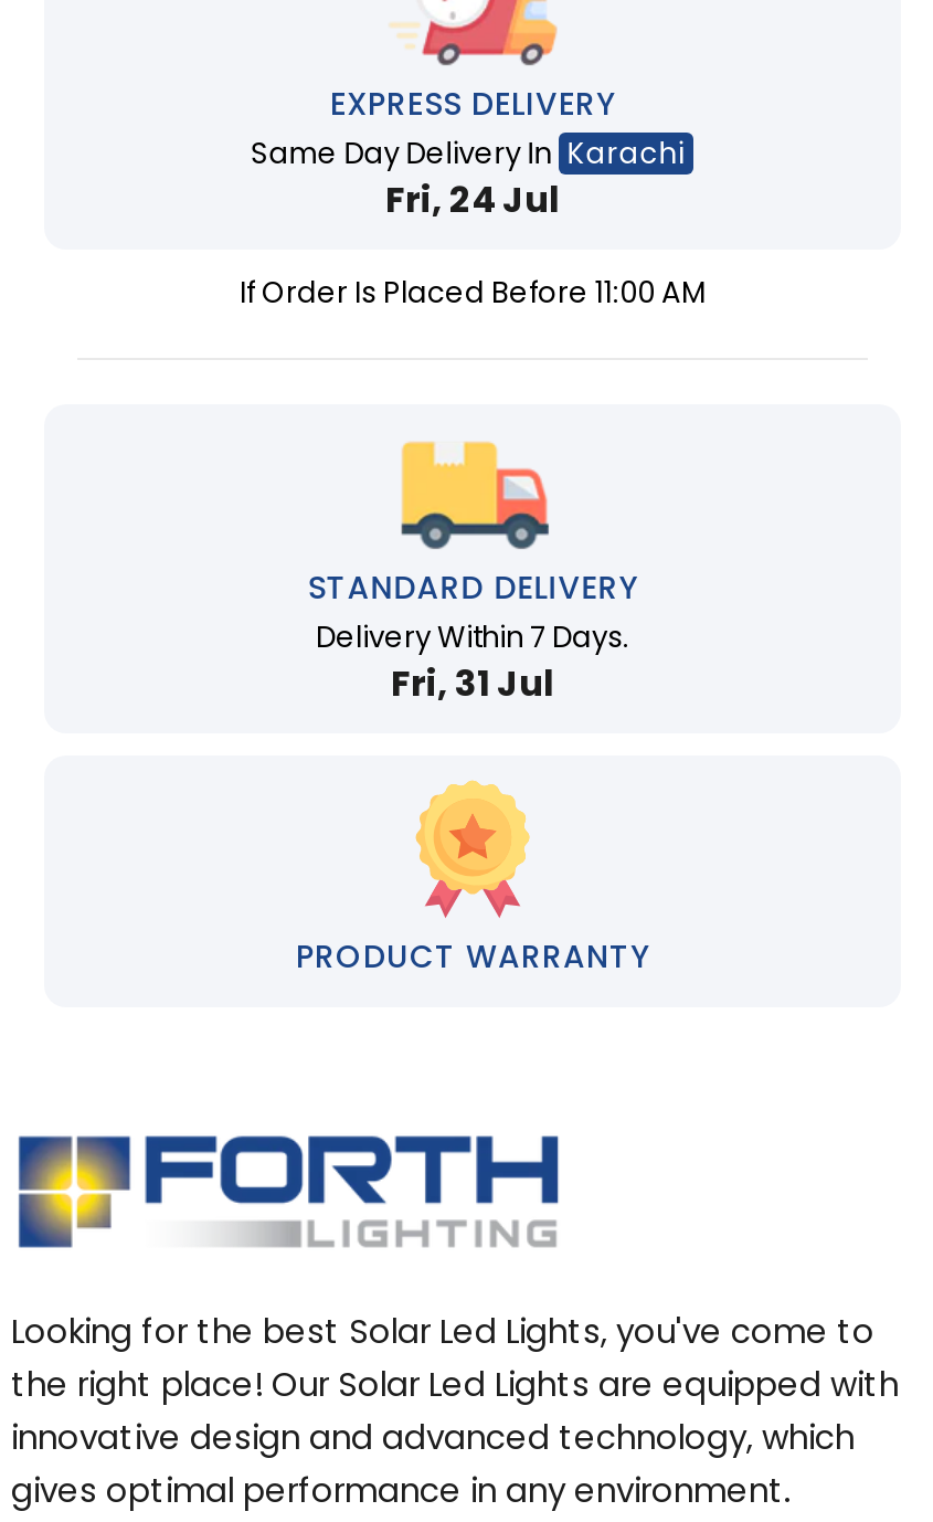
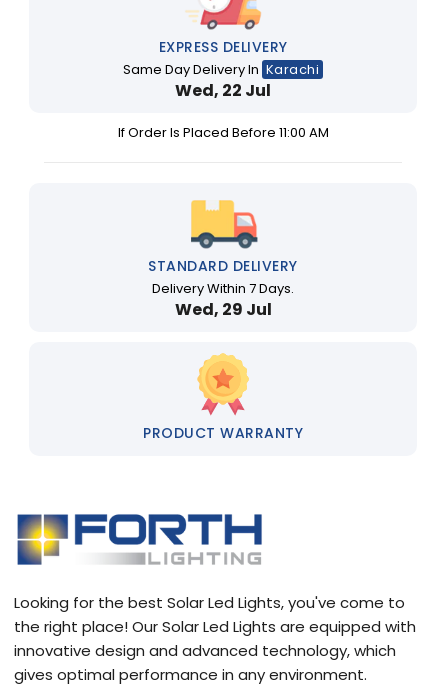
- Fri, 24 Jul
+ Wed, 22 Jul

- Fri, 31 Jul
+ Wed, 29 Jul
